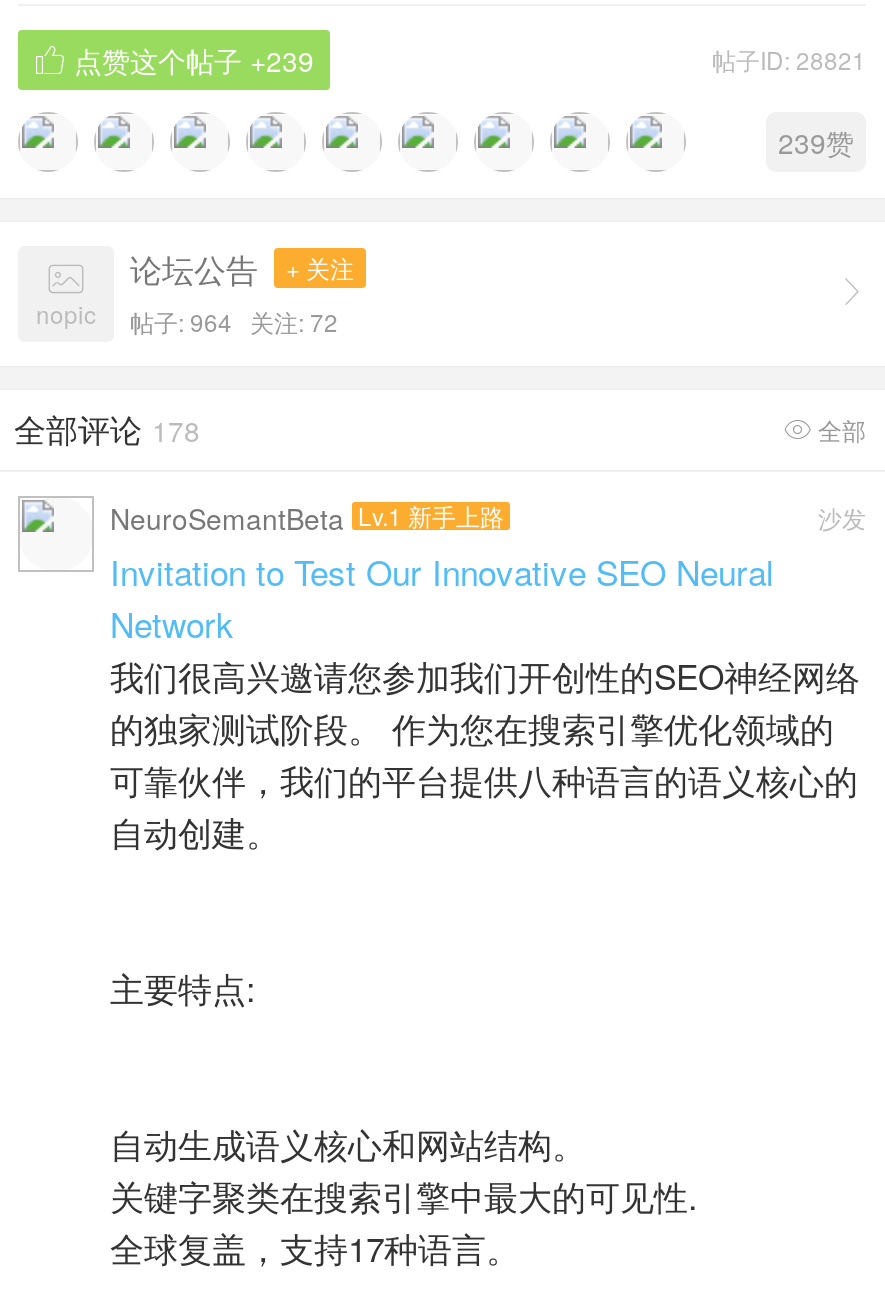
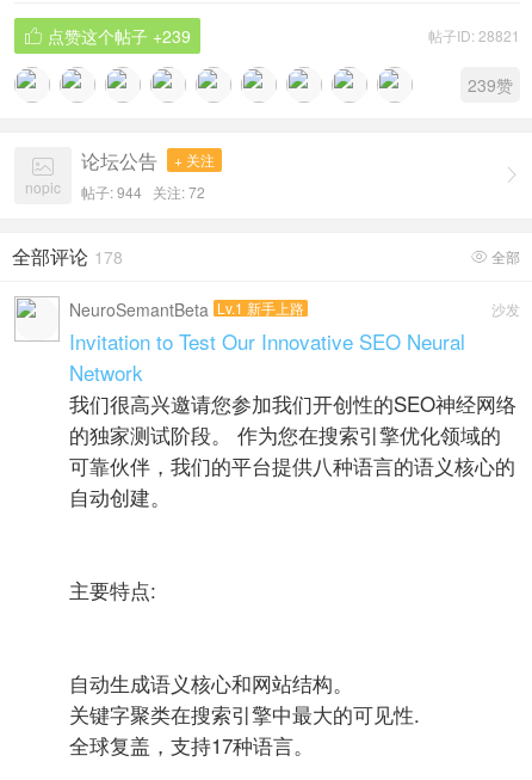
- nopic 帖子: 964关注: 72
+ nopic 帖子: 944关注: 72
